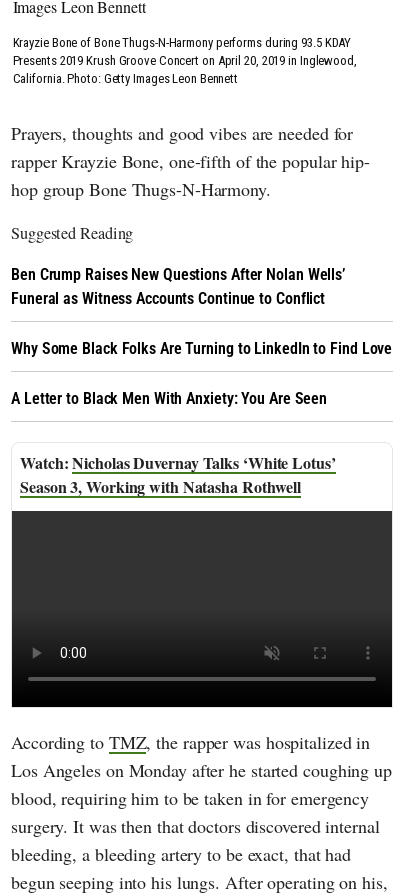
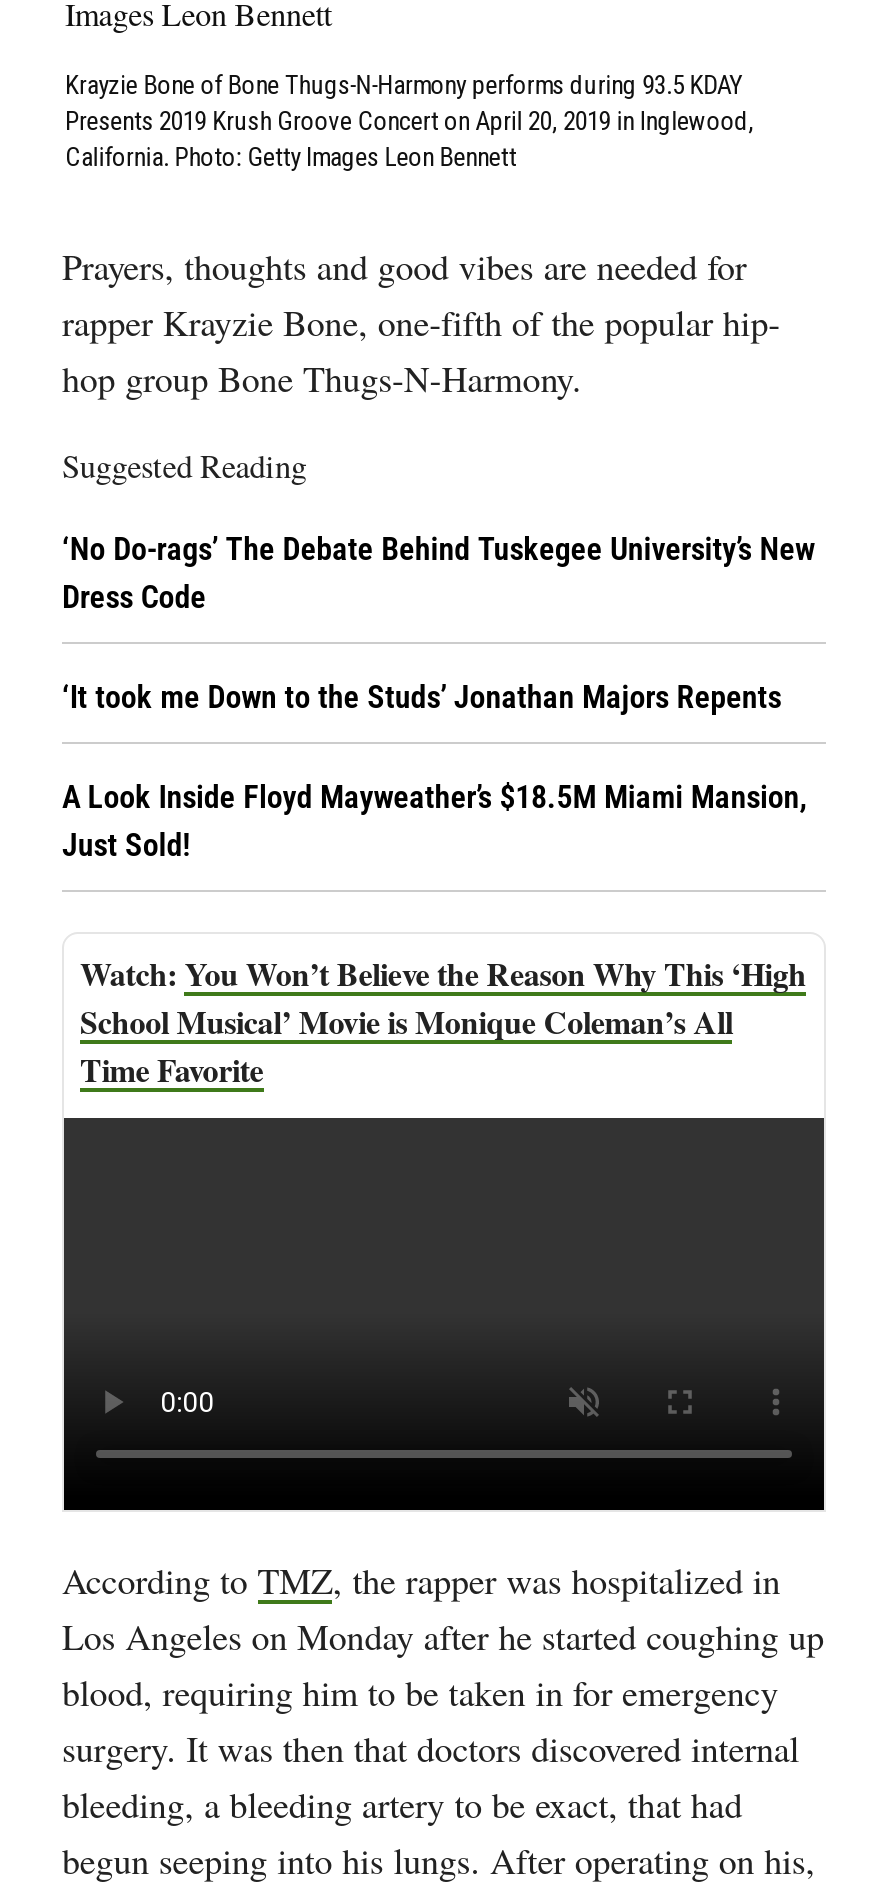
- Ben Crump Raises New Questions After Nolan Wells’
- Funeral as Witness Accounts Continue to Conflict
+ ‘No Do-rags’ The Debate Behind Tuskegee University’s New
+ Dress Code

- Why Some Black Folks Are Turning to LinkedIn to Find Love
+ ‘It took me Down to the Studs’ Jonathan Majors Repents

- A Letter to Black Men With Anxiety: You Are Seen
+ A Look Inside Floyd Mayweather’s $18.5M Miami Mansion,
+ Just Sold!

- Nicholas Duvernay Talks ‘White Lotus’
- Season 3, Working with Natasha Rothwell
+ You Won’t Believe the Reason Why This ‘High
+ School Musical’ Movie is Monique Coleman’s All
+ Time Favorite
